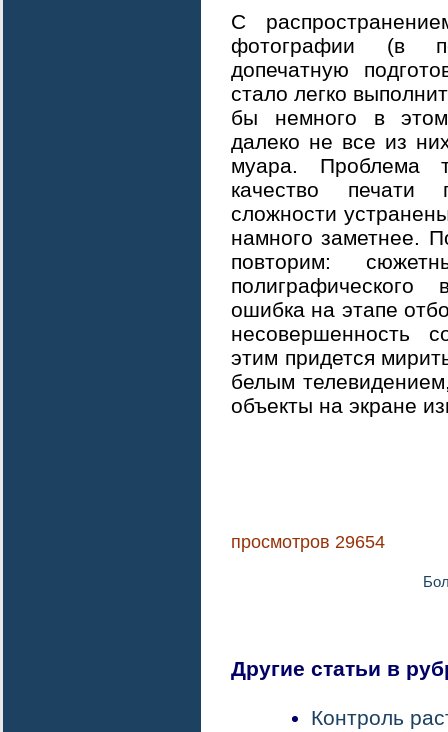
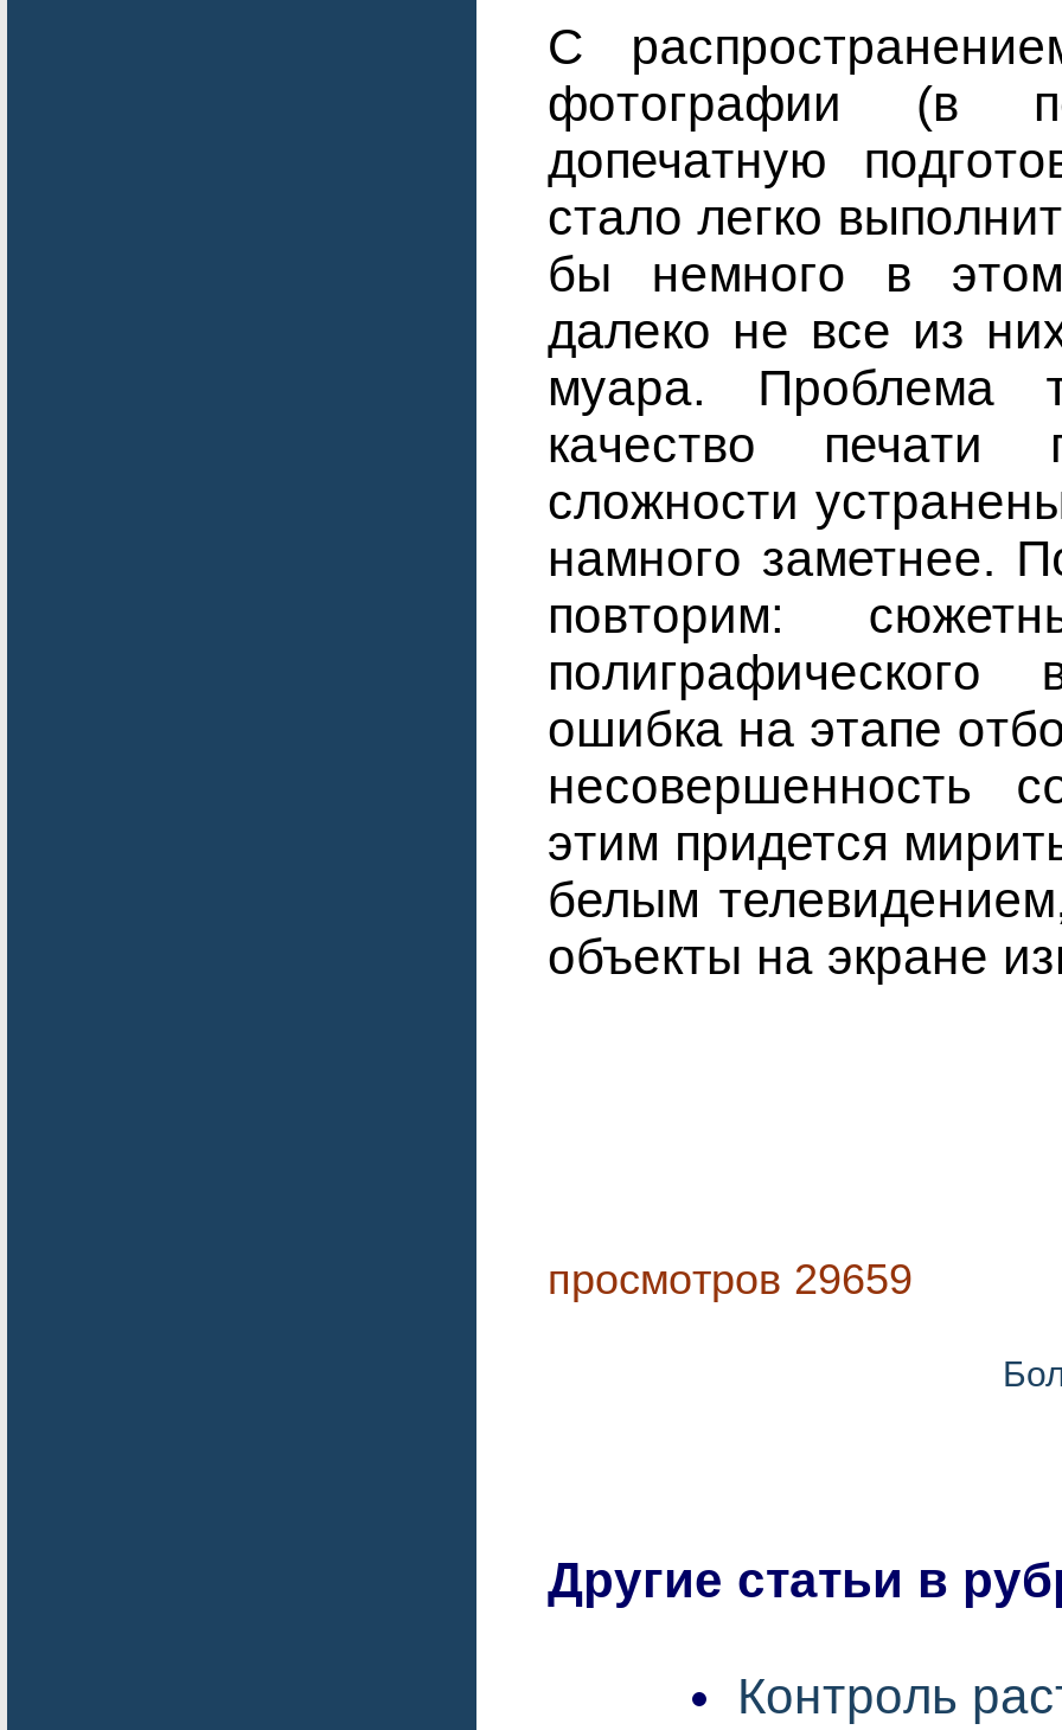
- просмотров 29654
+ просмотров 29659
